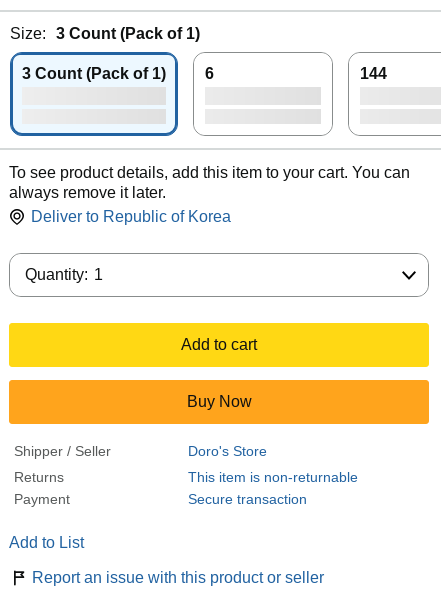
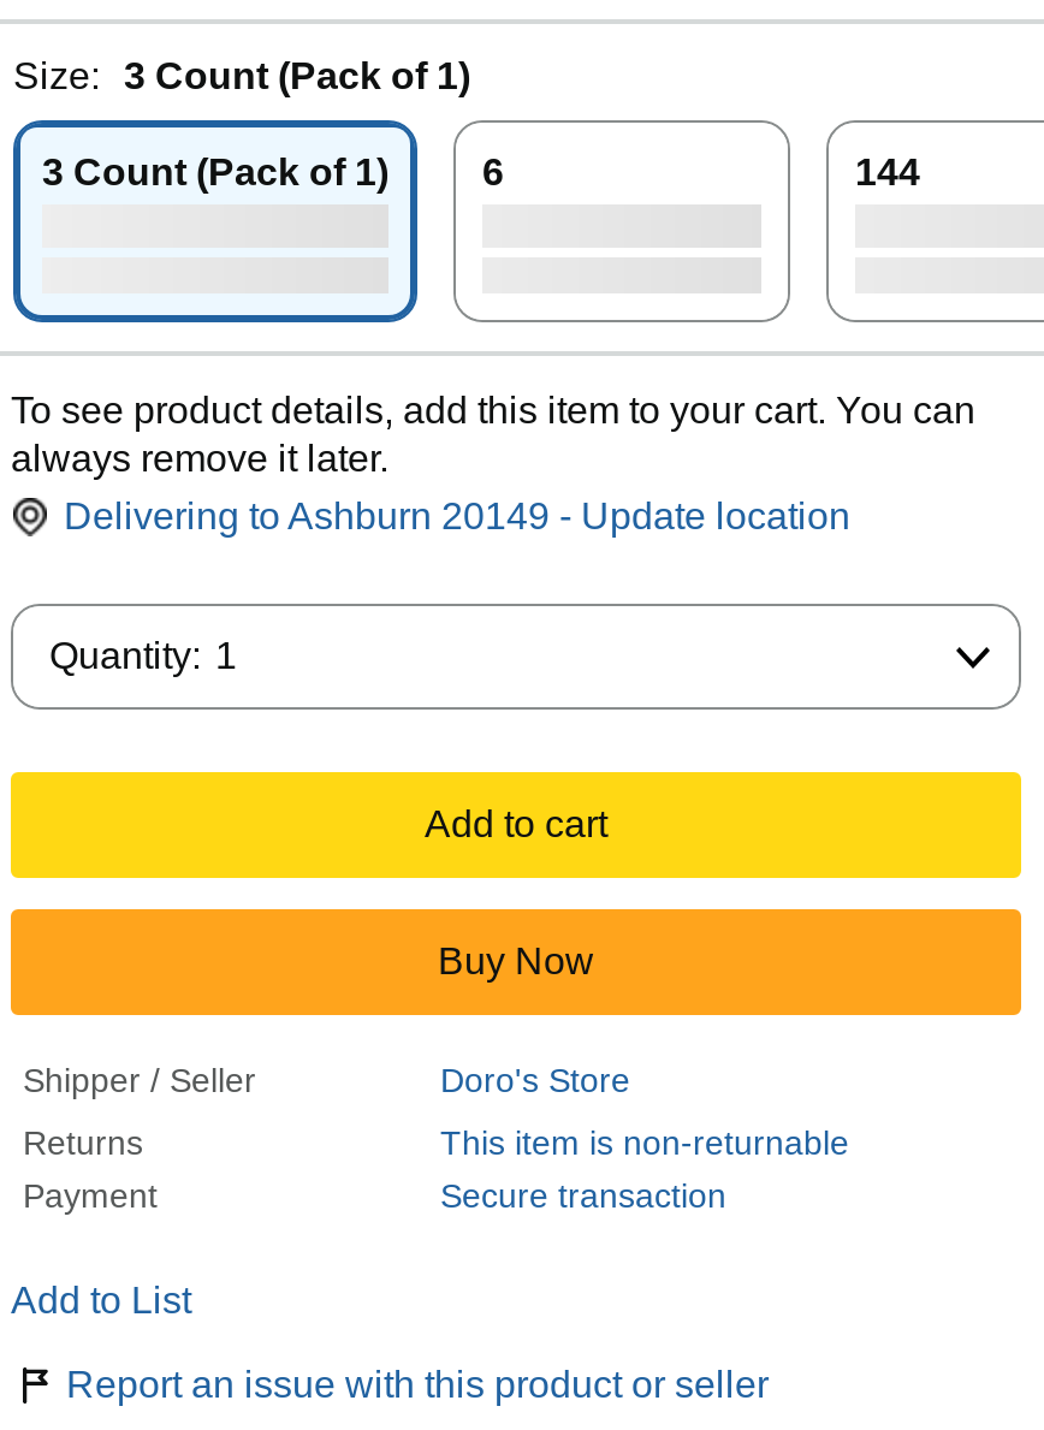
- Deliver to Republic of Korea
+ Delivering to Ashburn 20149 - Update location
